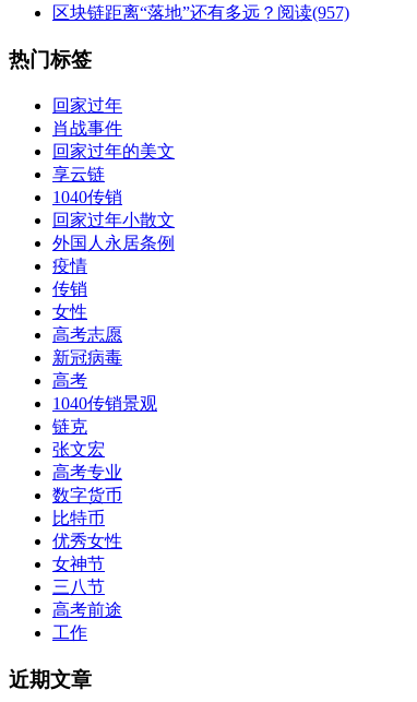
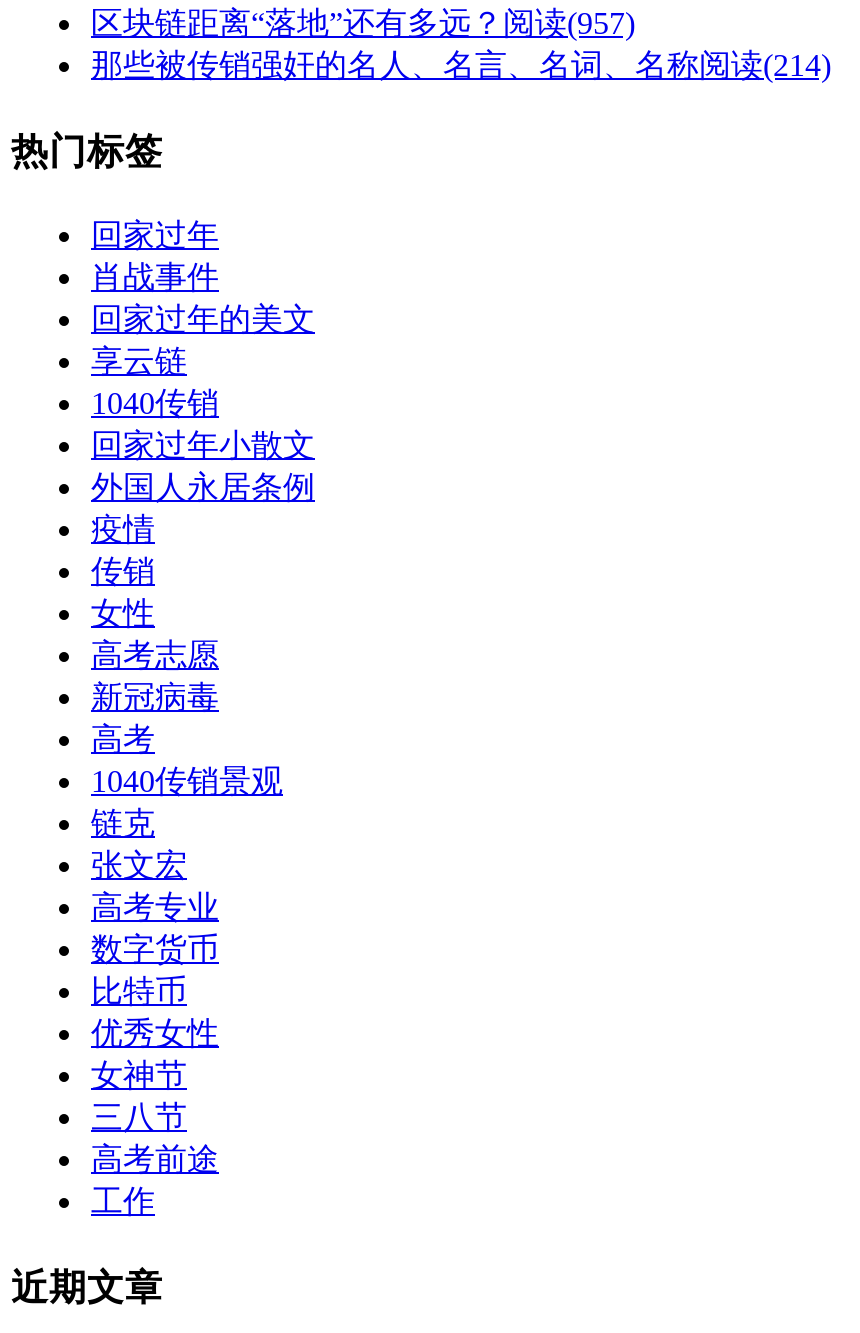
+ 那些被传销强奸的名人、名言、名词、名称阅读(214)
